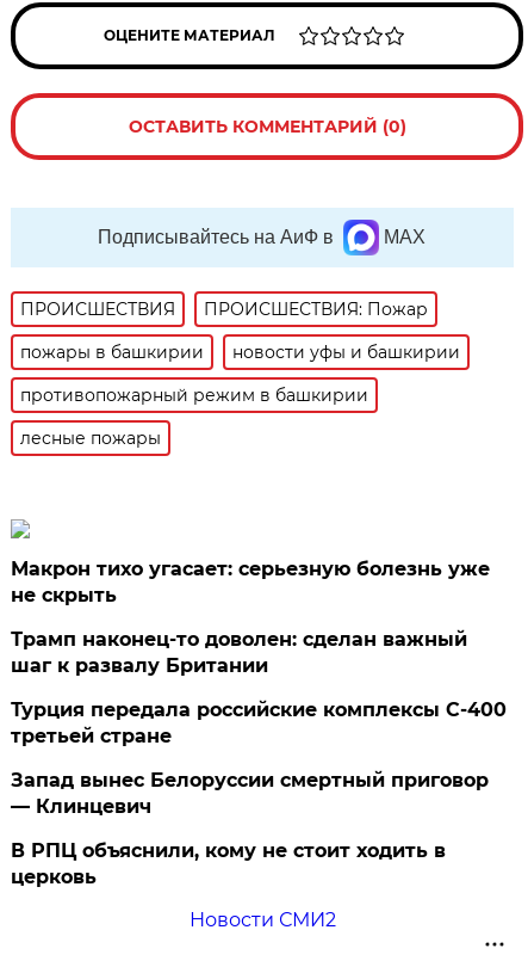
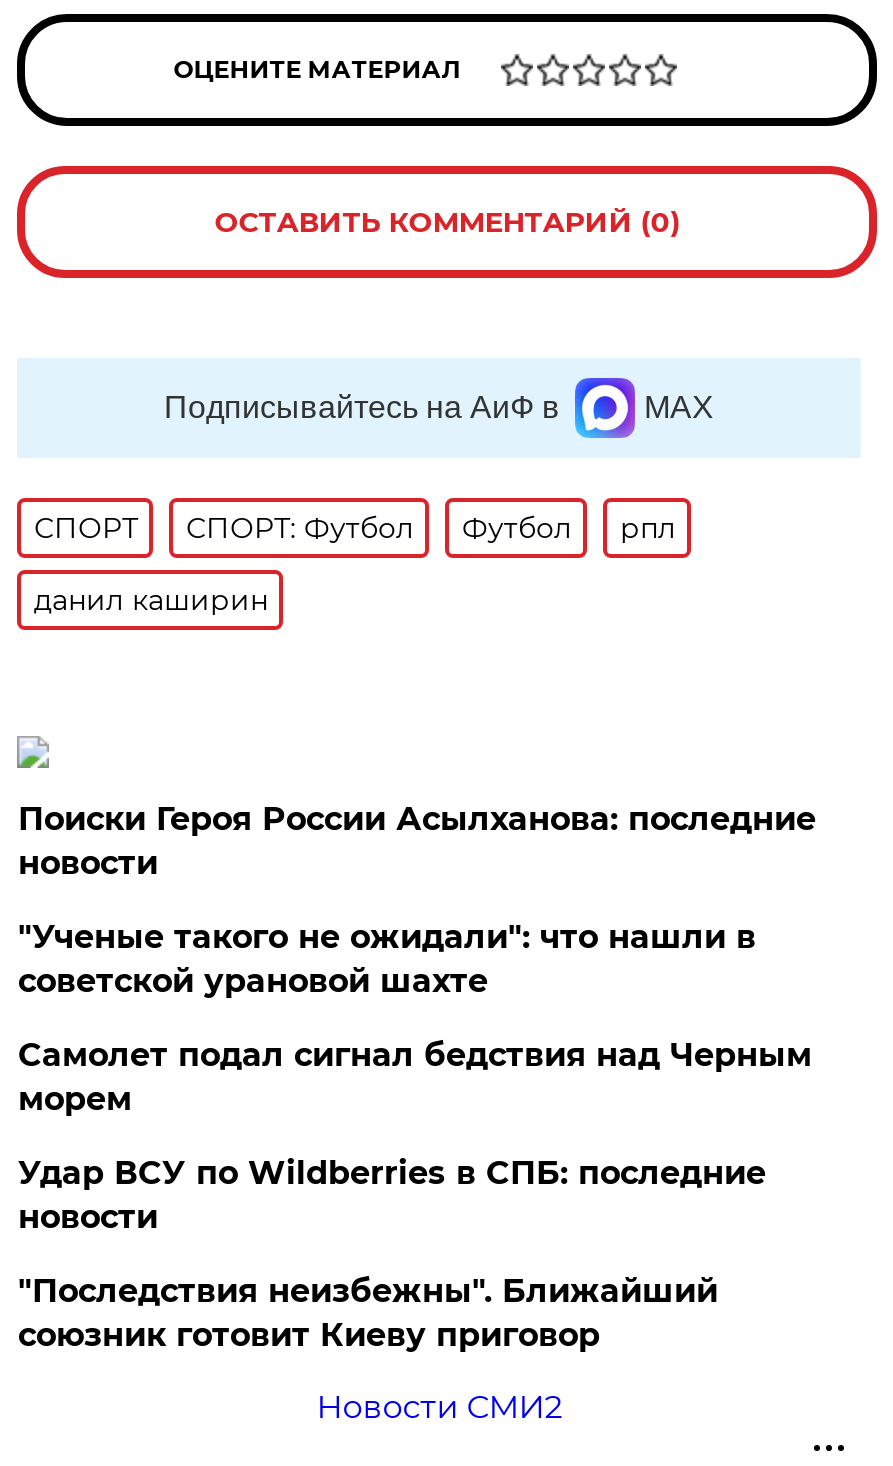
- ПРОИСШЕСТВИЯ
- ПРОИСШЕСТВИЯ: Пожар
- пожары в башкирии
- новости уфы и башкирии
- противопожарный режим в башкирии
- лесные пожары
+ СПОРТ
+ СПОРТ: Футбол
+ Футбол
+ рпл
+ данил каширин

- Макрон тихо угасает: серьезную болезнь уже
- не скрыть
- Трамп наконец-то доволен: сделан важный
- шаг к развалу Британии
- Турция передала российские комплексы С-400
- третьей стране
- Запад вынес Белоруссии смертный приговор
- — Клинцевич
- В РПЦ объяснили, кому не стоит ходить в
- церковь
+ Поиски Героя России Асылханова: последние
+ новости
+ "Ученые такого не ожидали": что нашли в
+ советской урановой шахте
+ Самолет подал сигнал бедствия над Черным
+ морем
+ Удар ВСУ по Wildberries в СПБ: последние
+ новости
+ "Последствия неизбежны". Ближайший
+ союзник готовит Киеву приговор
